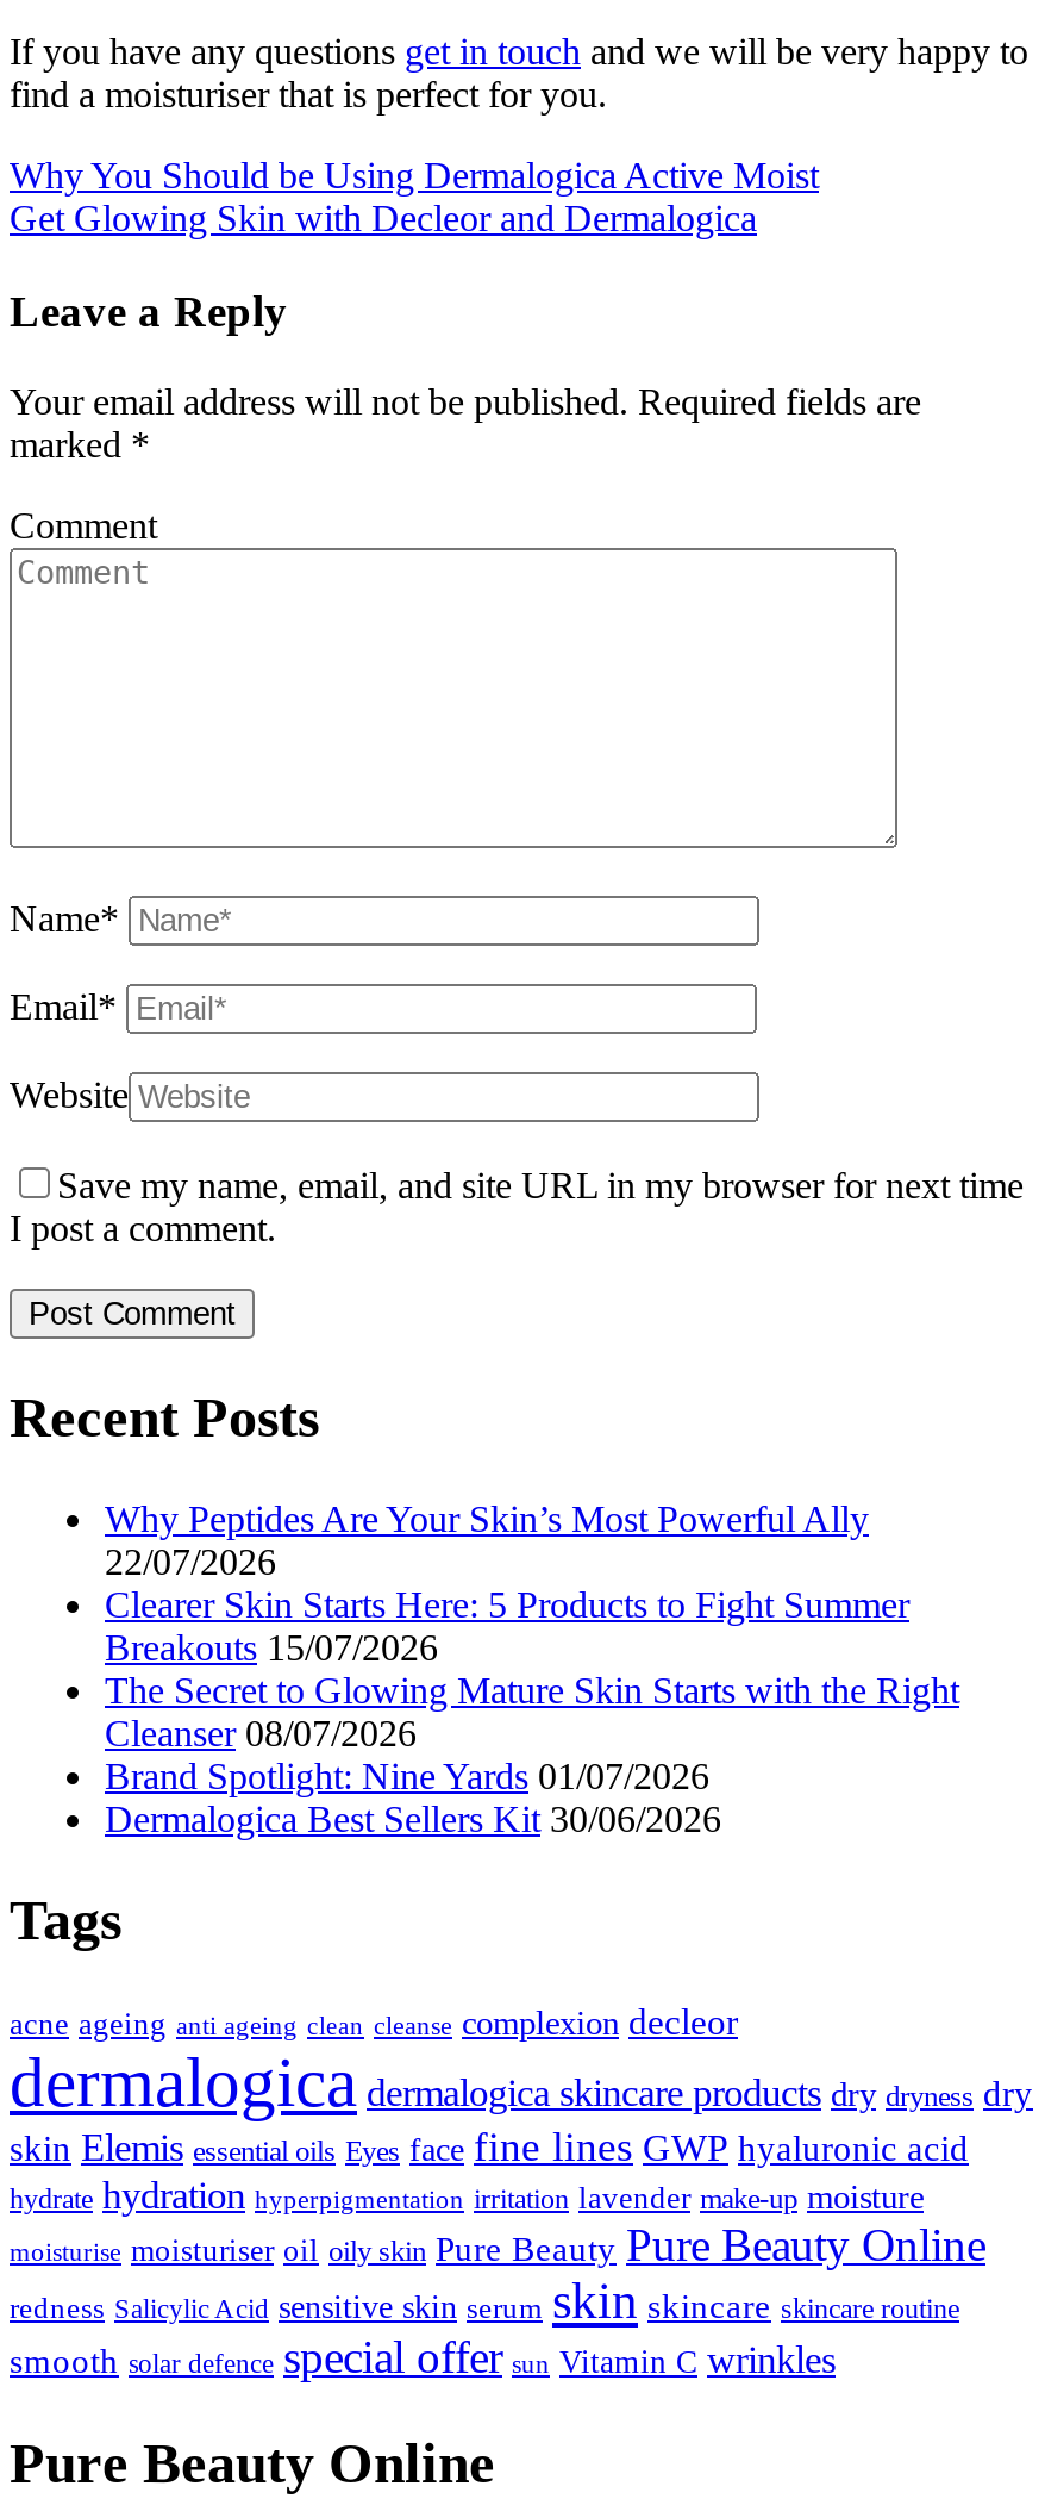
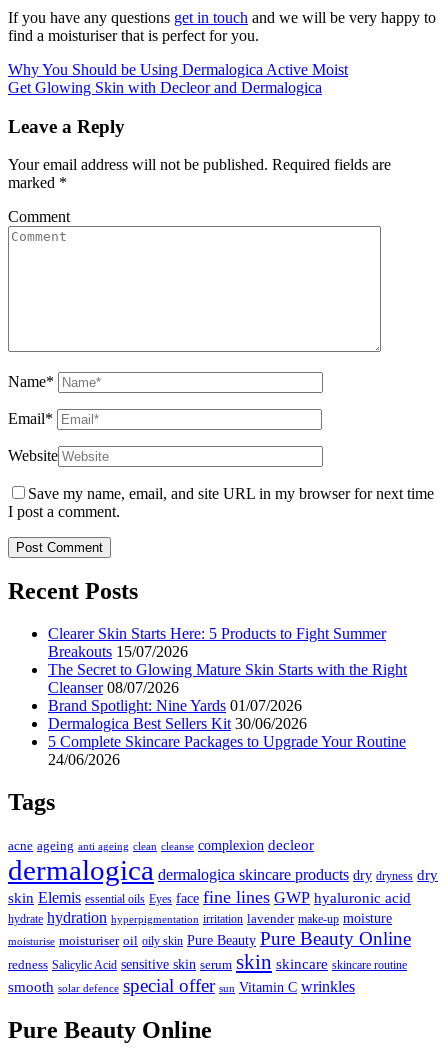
- Why Peptides Are Your Skin’s Most Powerful Ally
- 22/07/2026

moved up: Clearer Skin Starts Here: 5 Products to Fight Summer | Breakouts 15/07/2026 | The Secret to Glowing Mature Skin Starts with the Right | Cleanser 08/07/2026 | Brand Spotlight: Nine Yards 01/07/2026 | Dermalogica Best Sellers Kit 30/06/2026

+ 5 Complete Skincare Packages to Upgrade Your Routine
+ 24/06/2026
